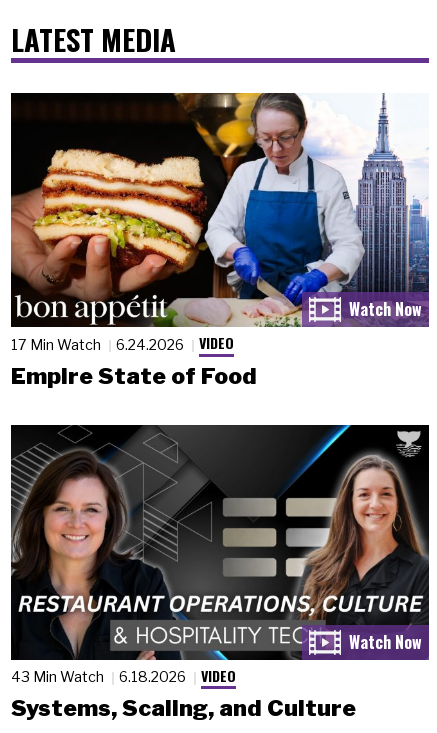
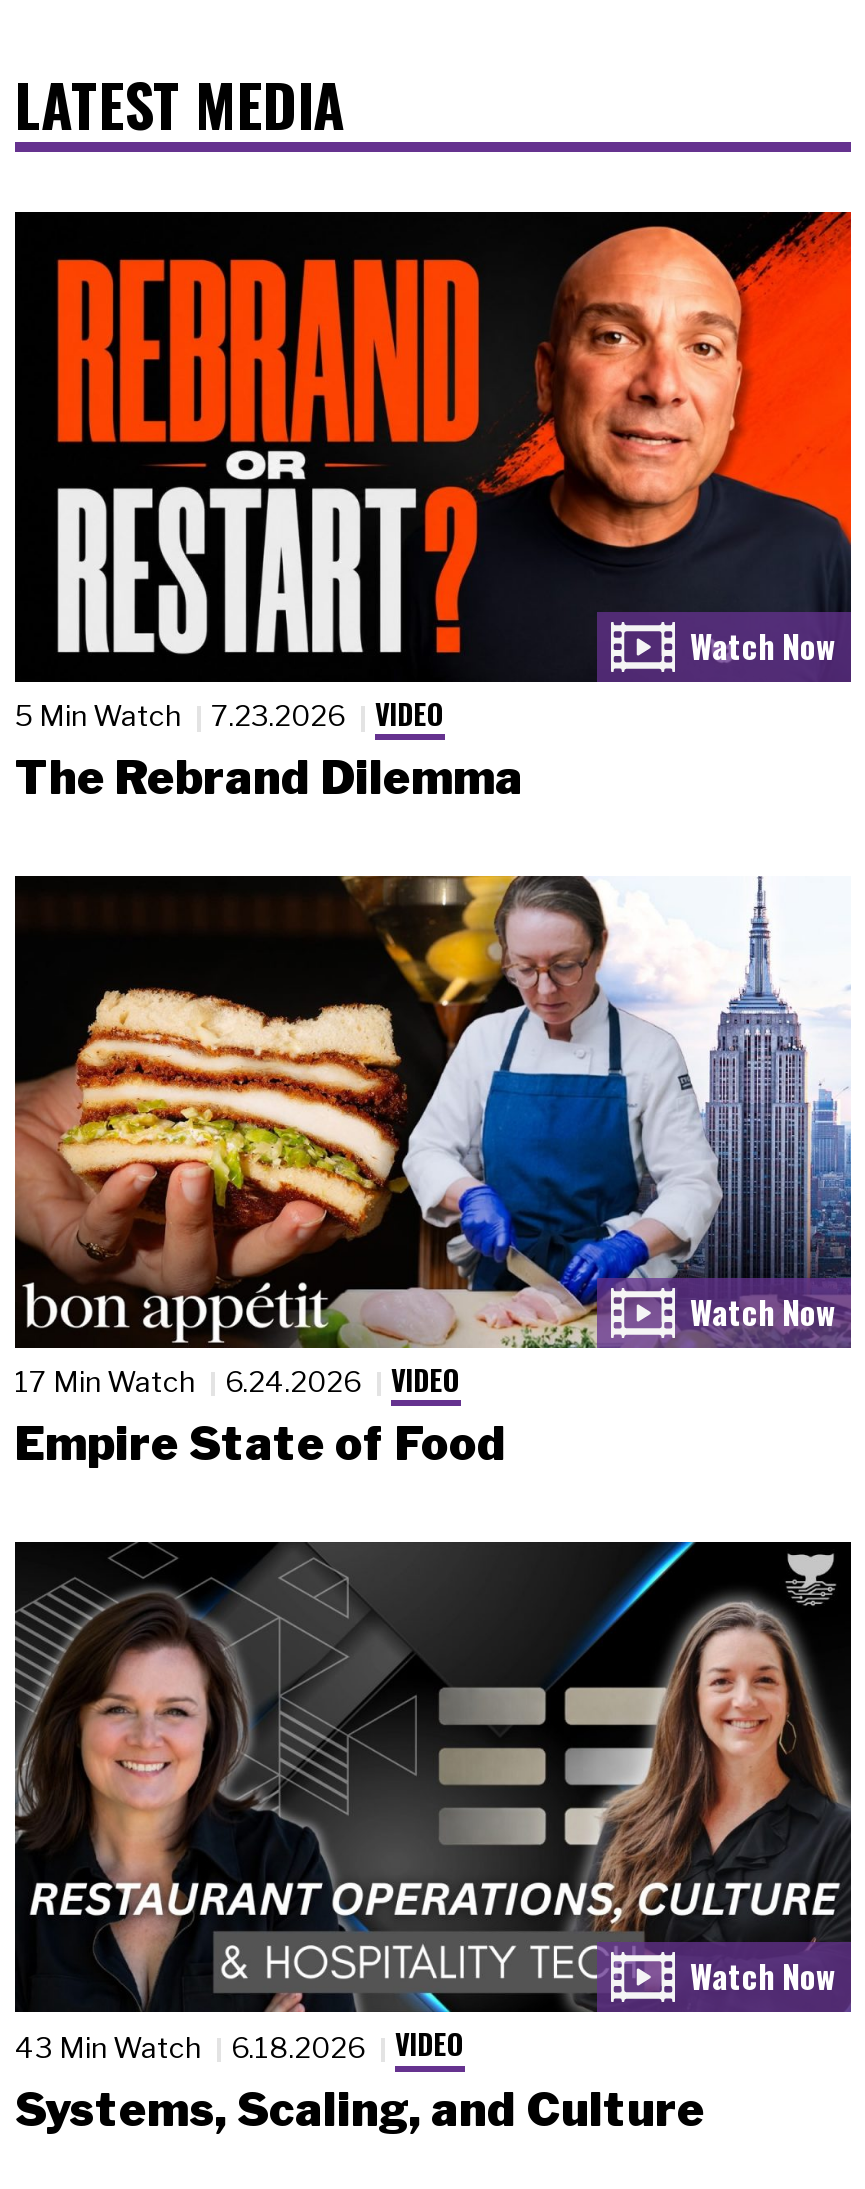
+ [image]
+ 5 Min Watch
+ 7.23.2026
+ VIDEO
+ The Rebrand Dilemma
